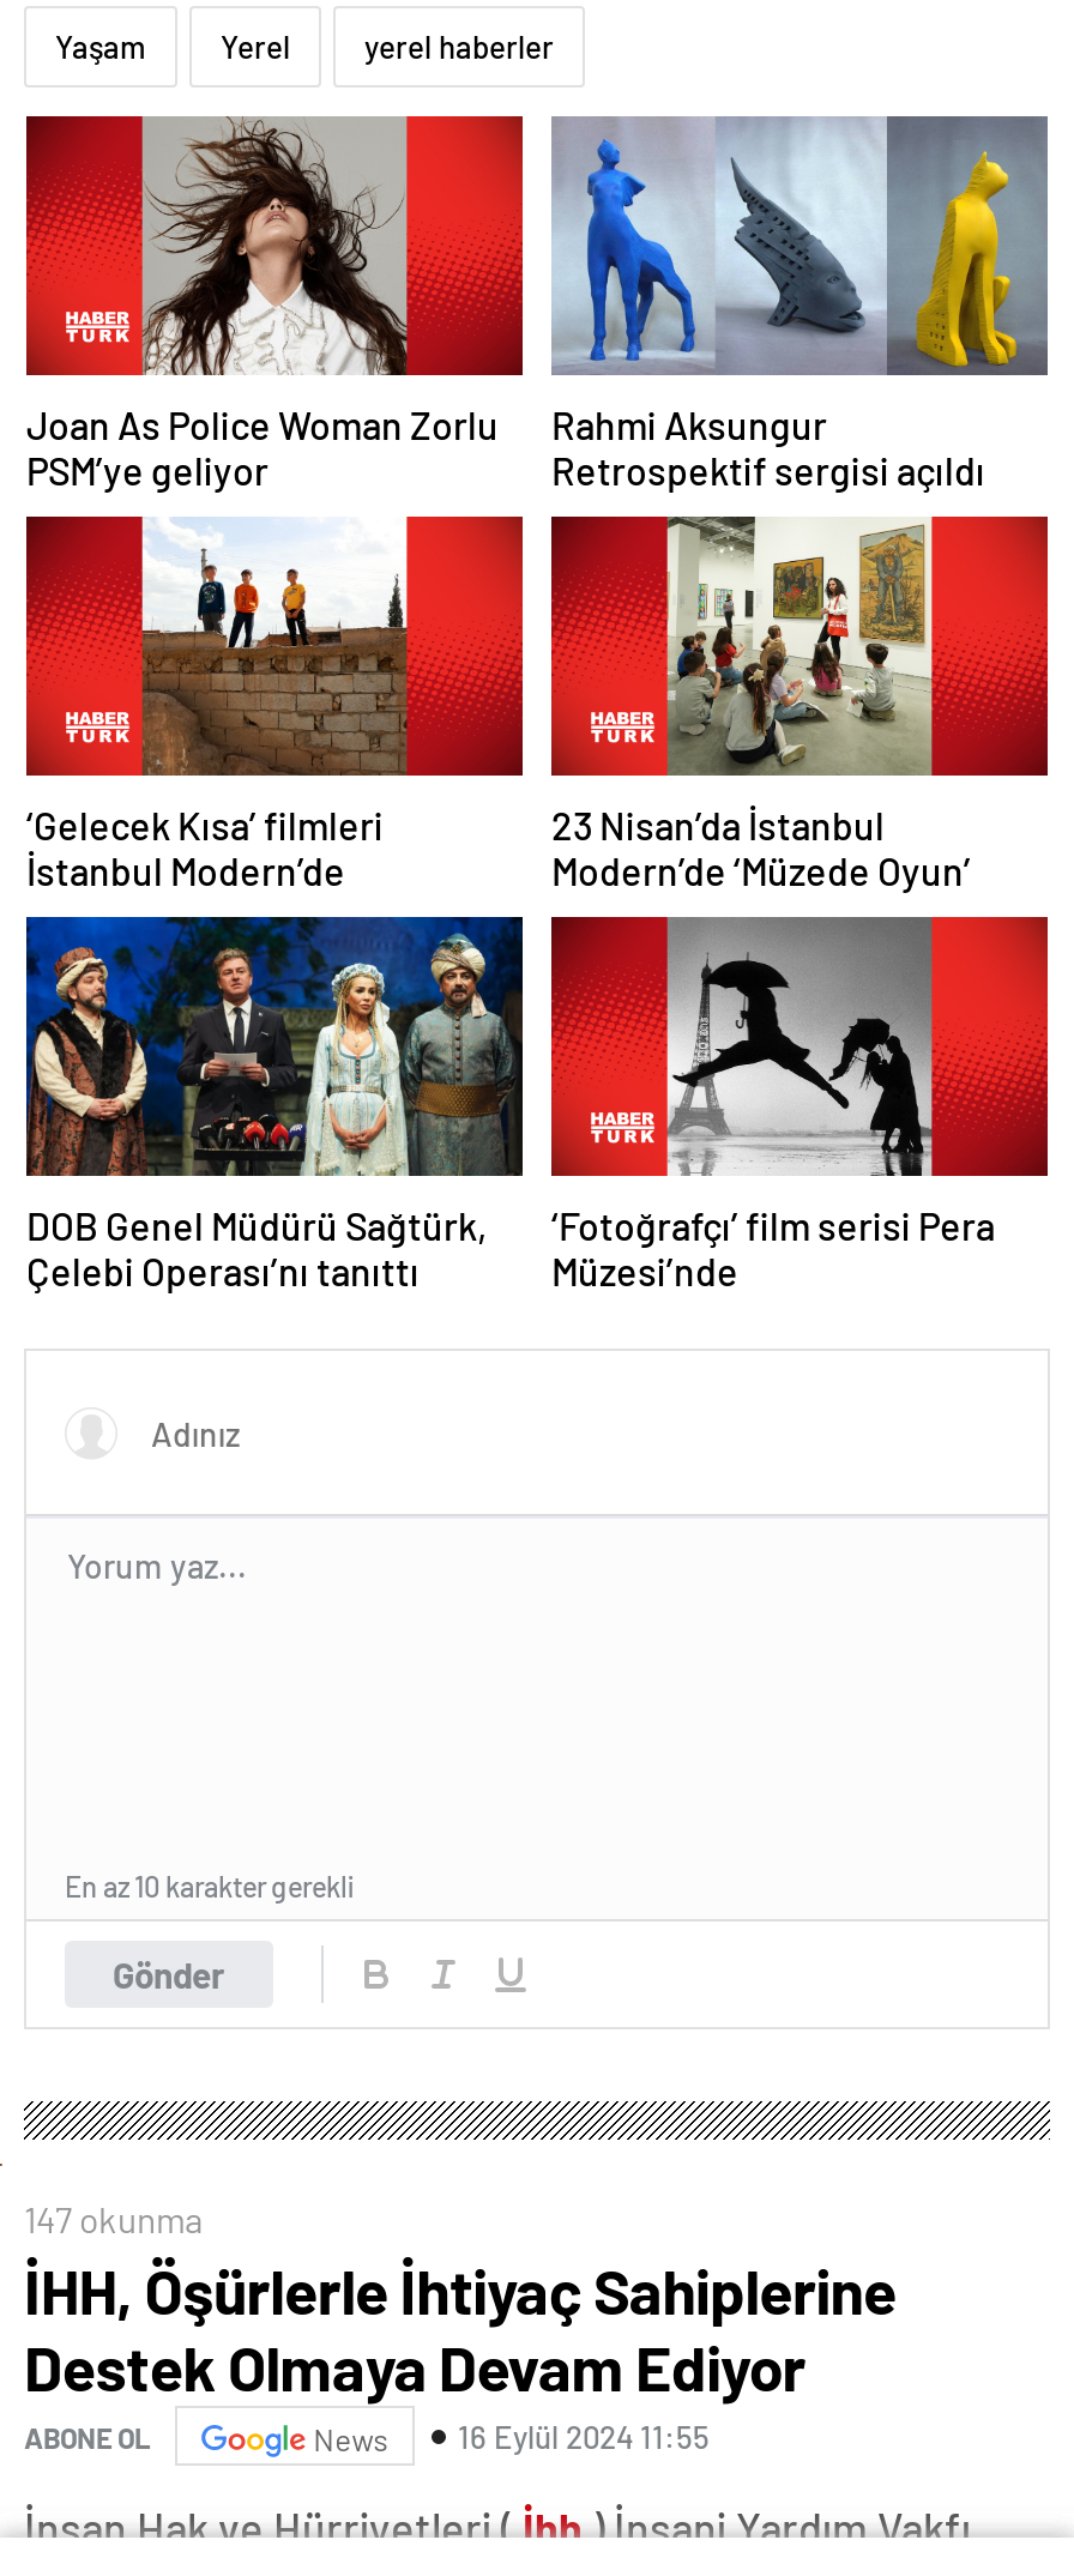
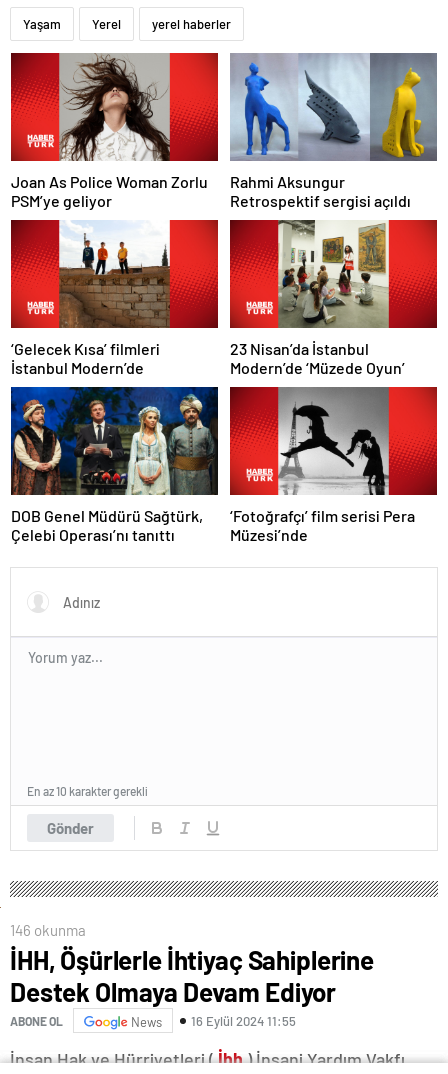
- 147 okunma
+ 146 okunma
